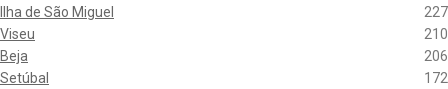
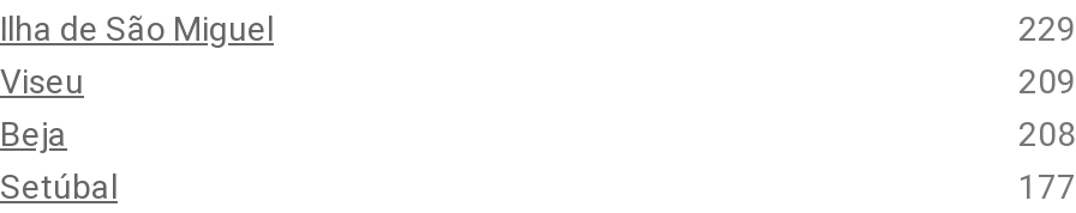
- 227
+ 229

- 210
+ 209

- 206
+ 208

- 172
+ 177
